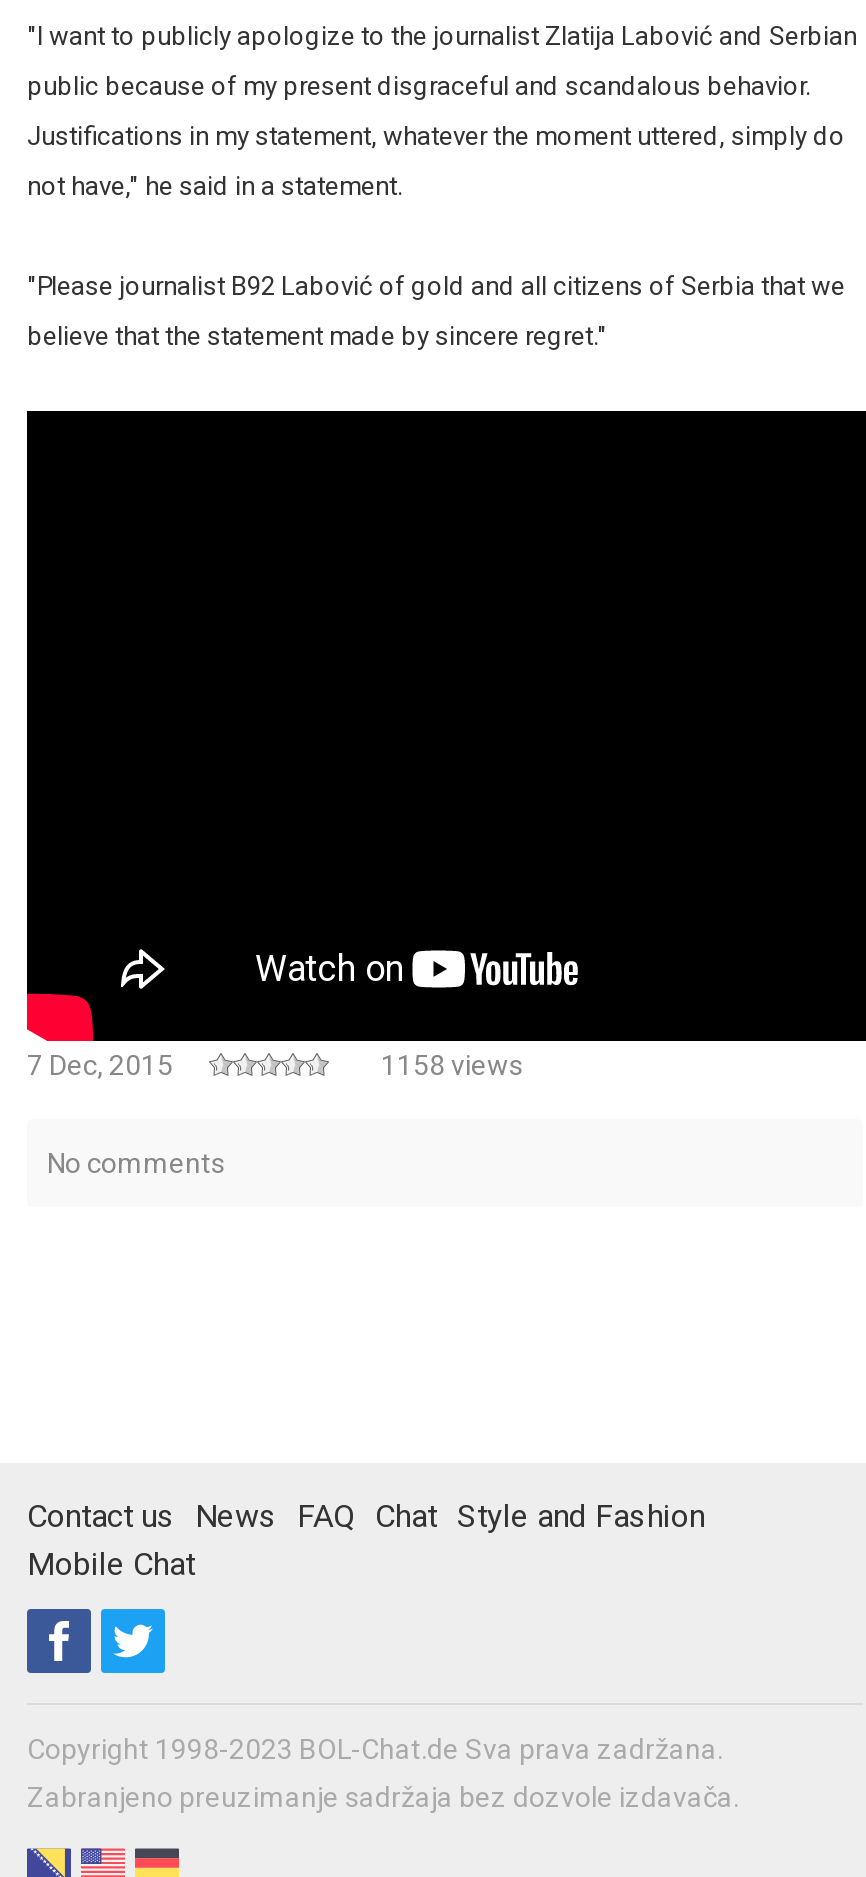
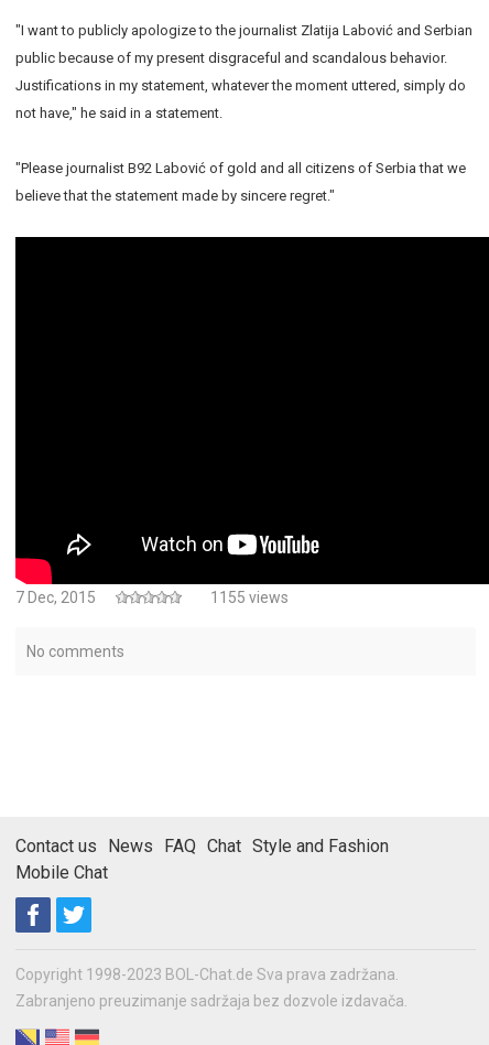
- 1158 views
+ 1155 views
